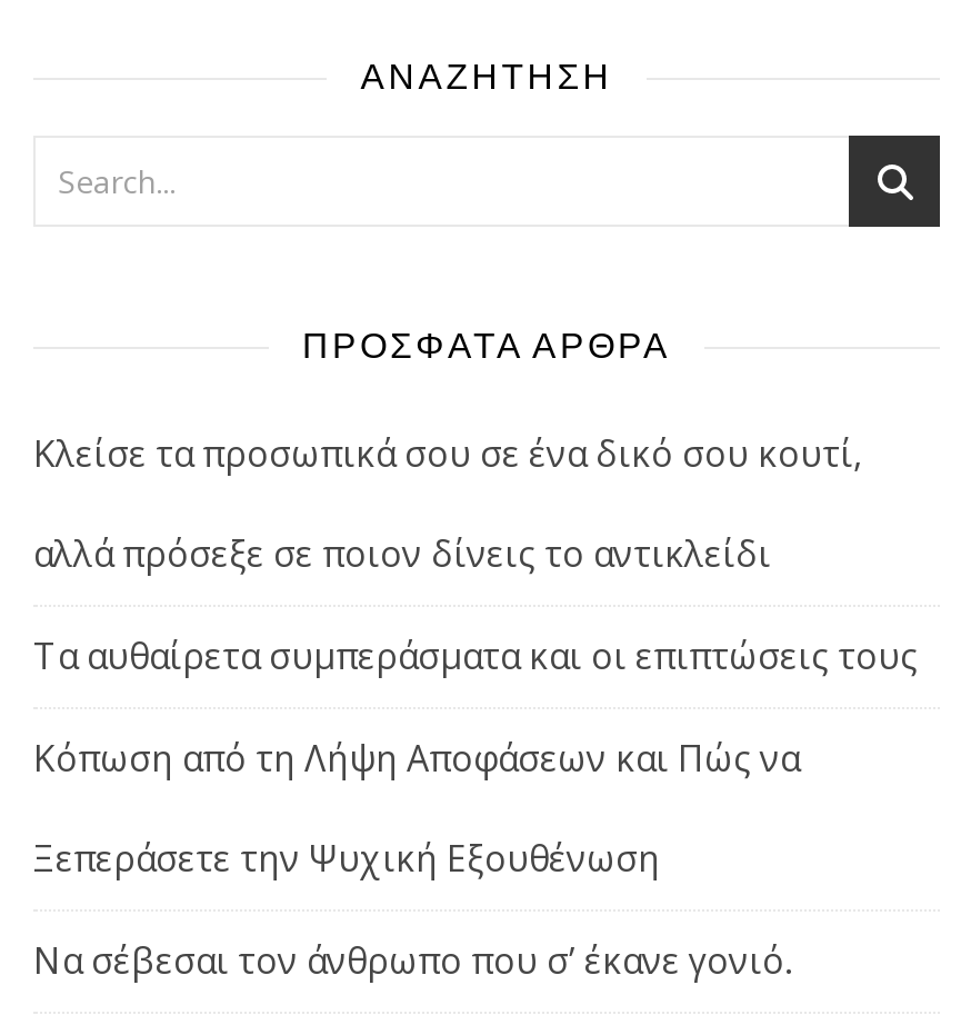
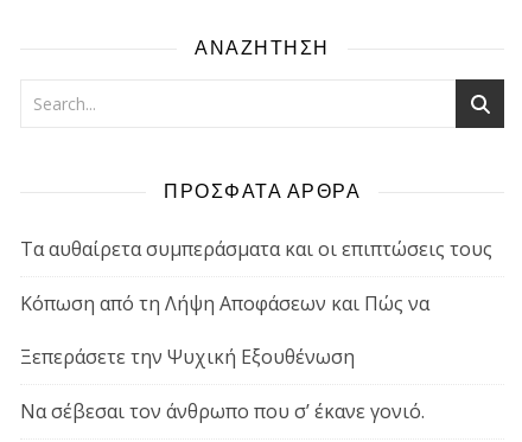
- Κλείσε τα προσωπικά σου σε ένα δικό σου κουτί,
- αλλά πρόσεξε σε ποιον δίνεις το αντικλείδι
